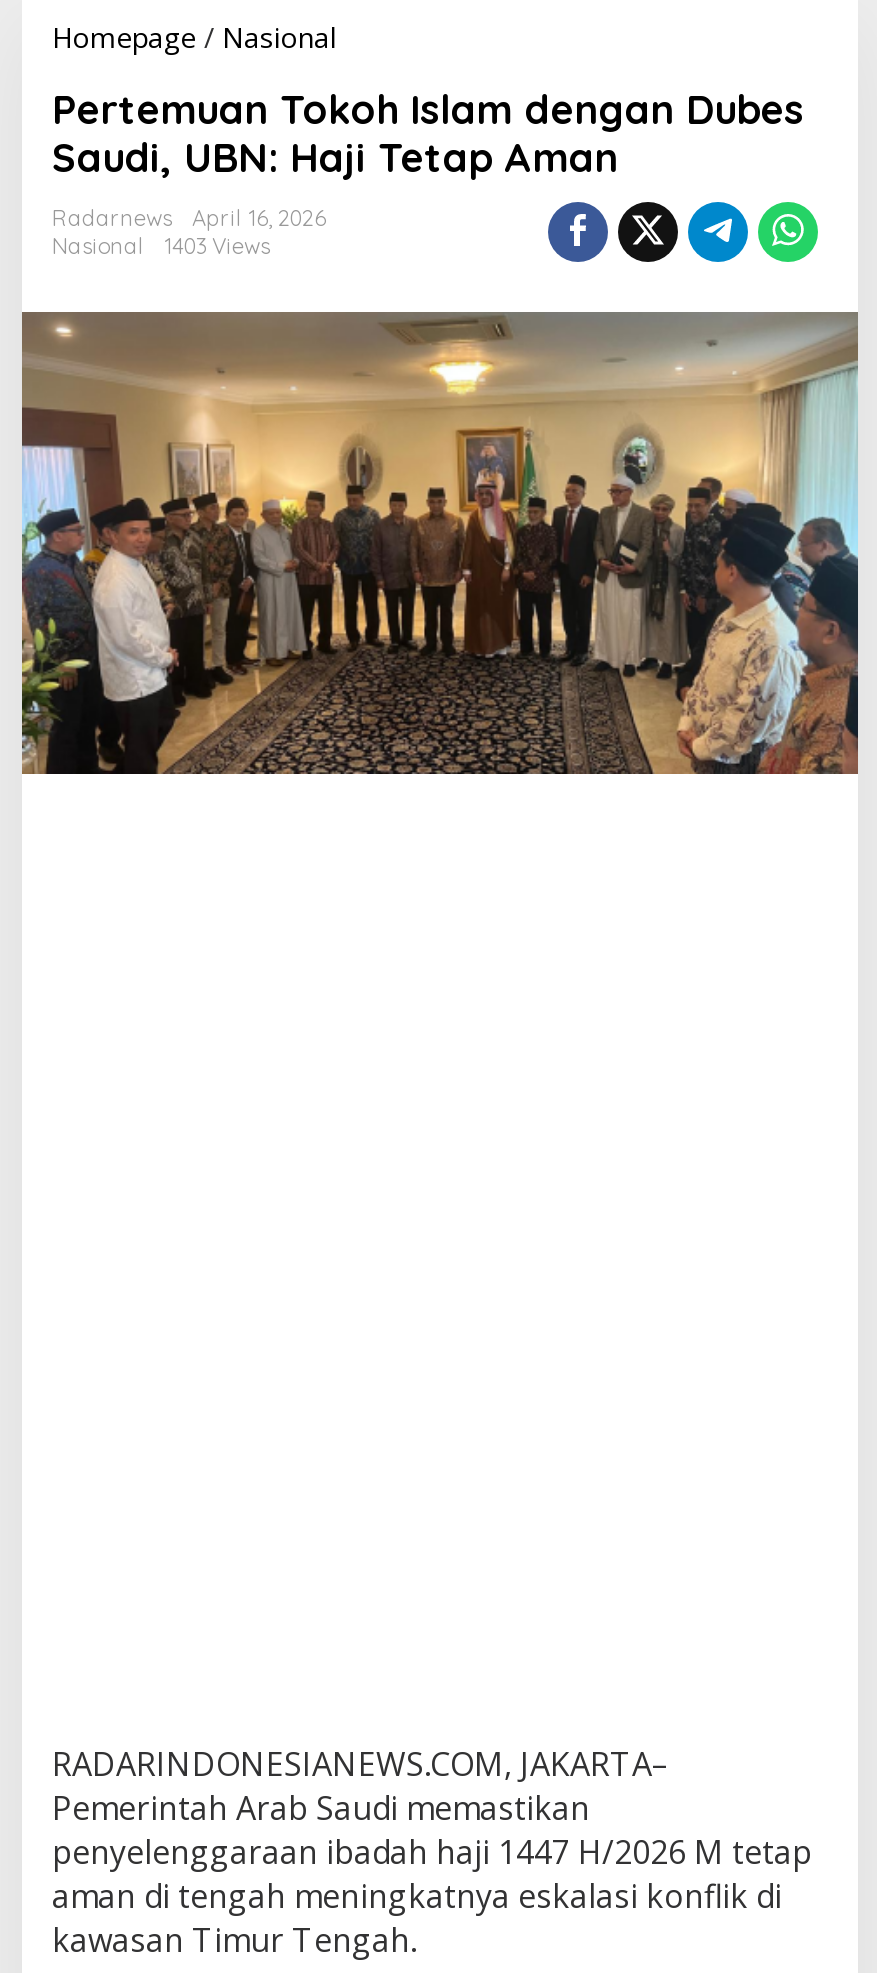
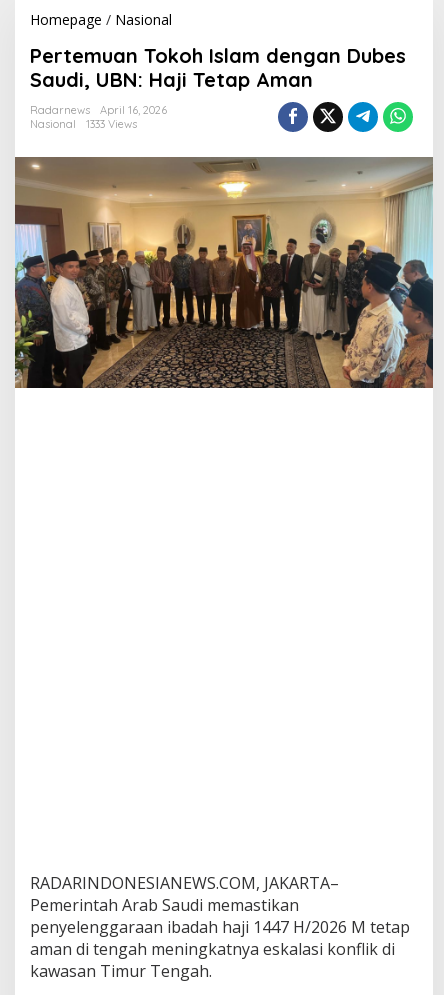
- Nasional 1403 Views
+ Nasional 1333 Views
